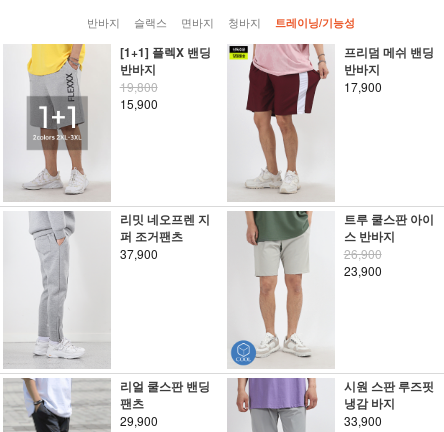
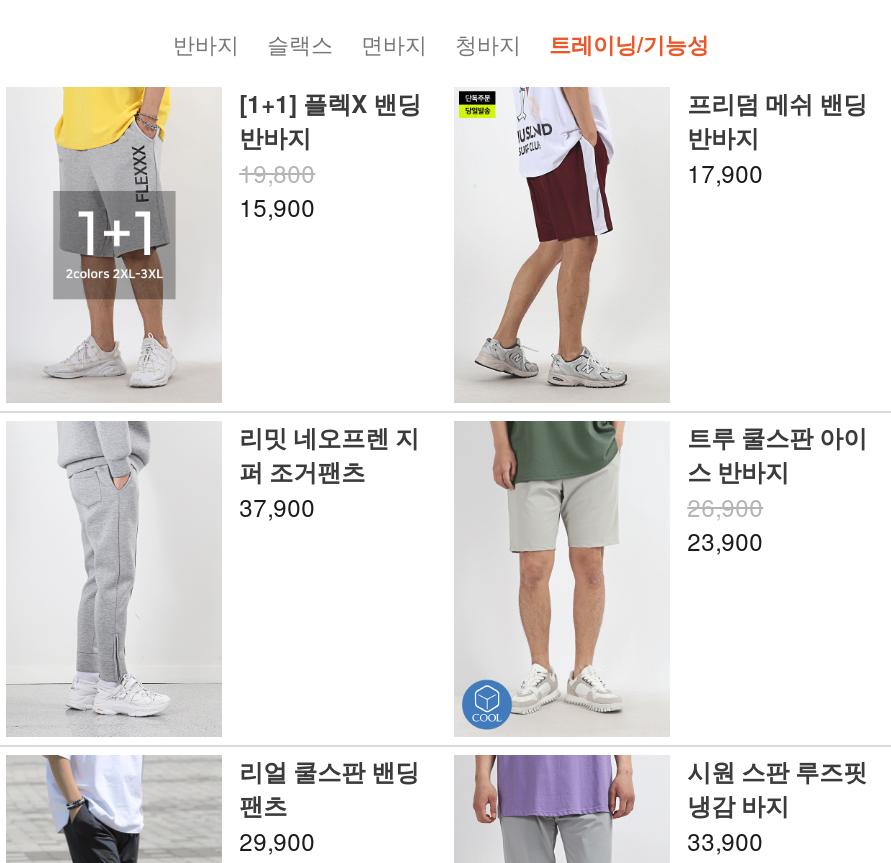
- [image]
+ [image]
